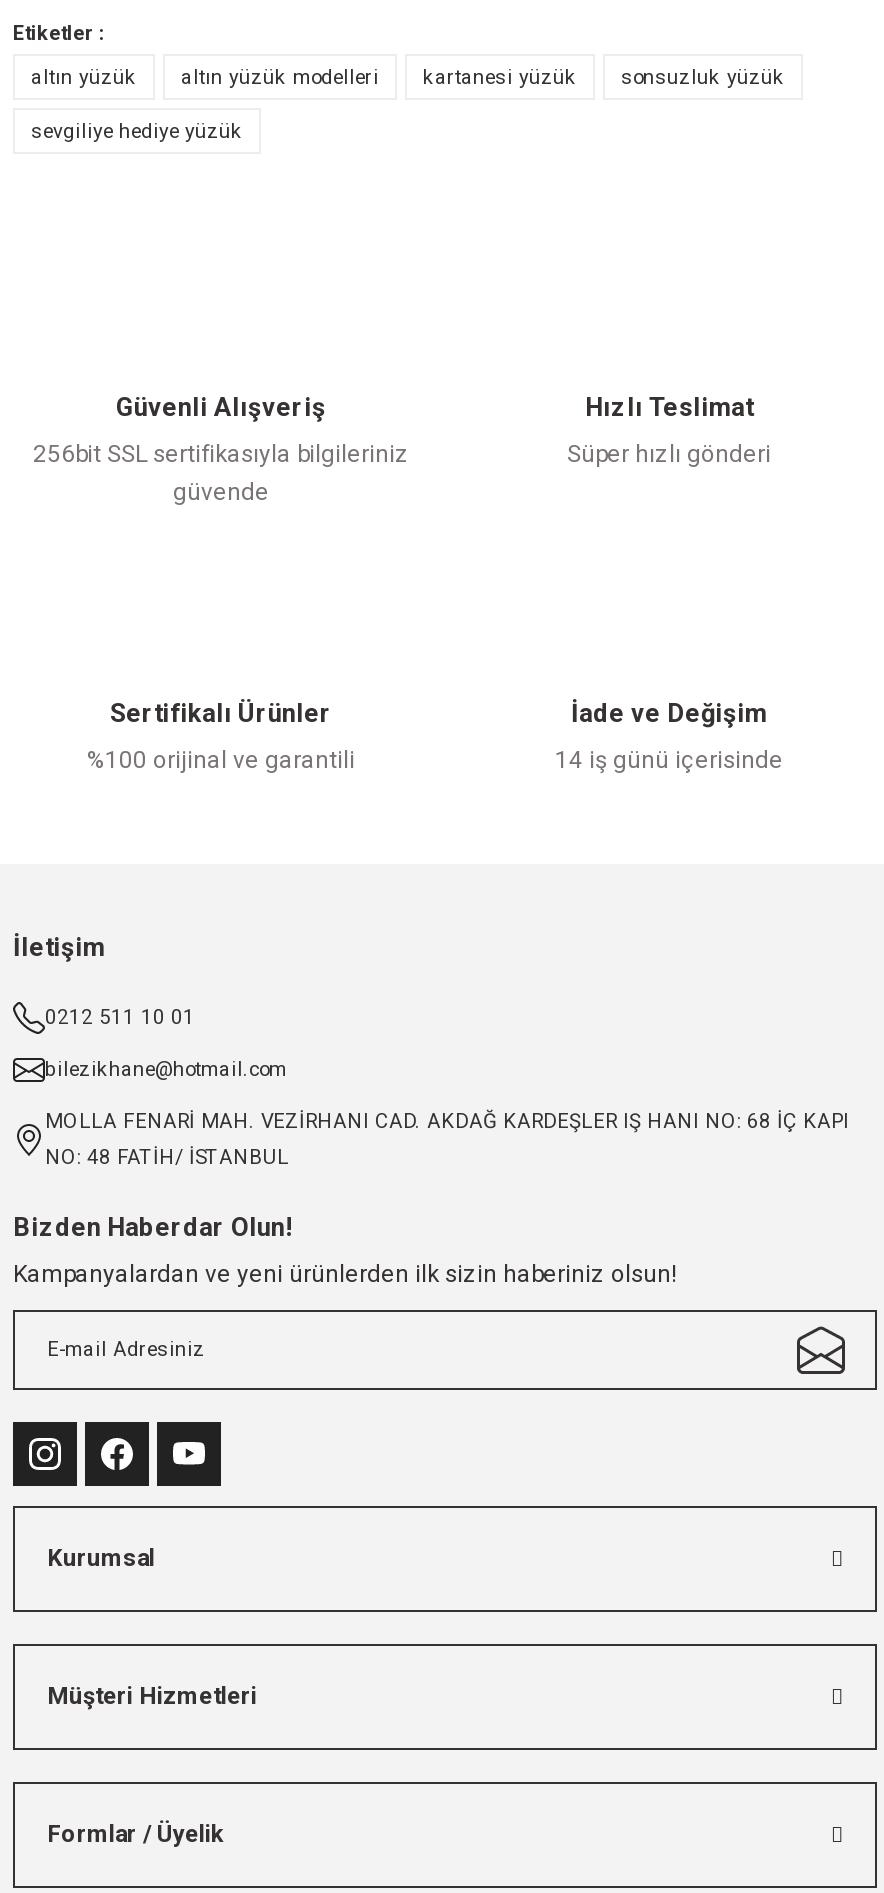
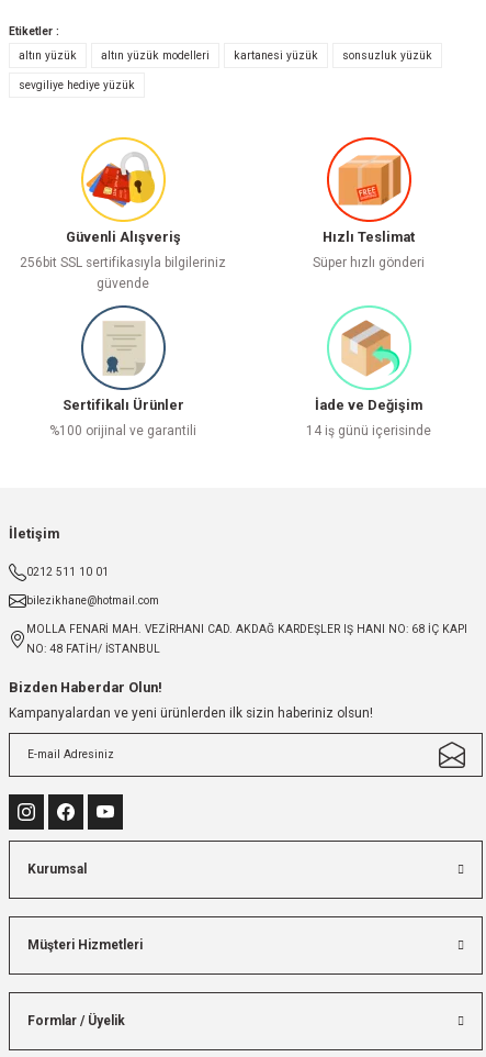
+ [image]

+ [image]

+ [image]

+ [image]
